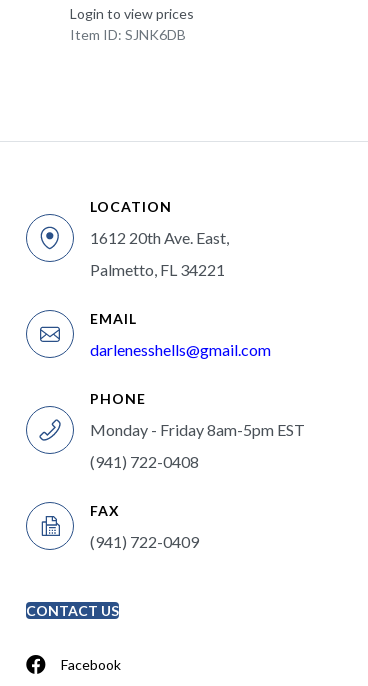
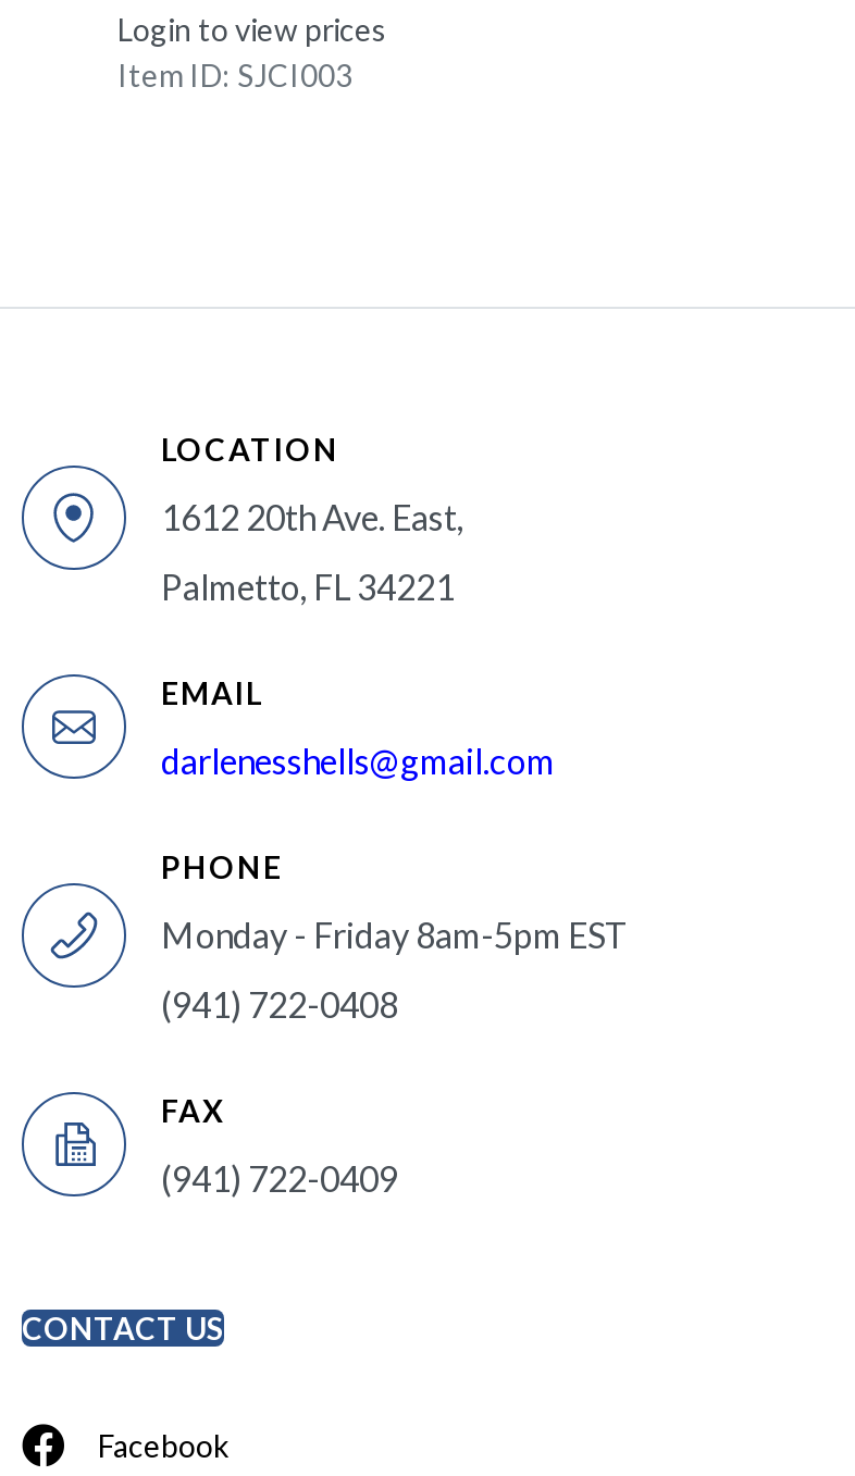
- Item ID: SJNK6DB
+ Item ID: SJCI003
